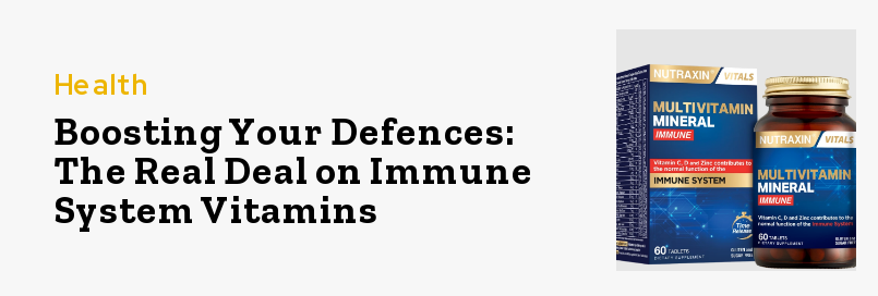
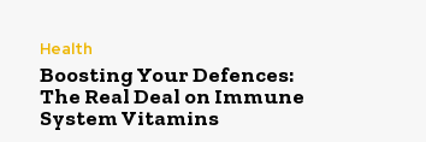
- [image]
